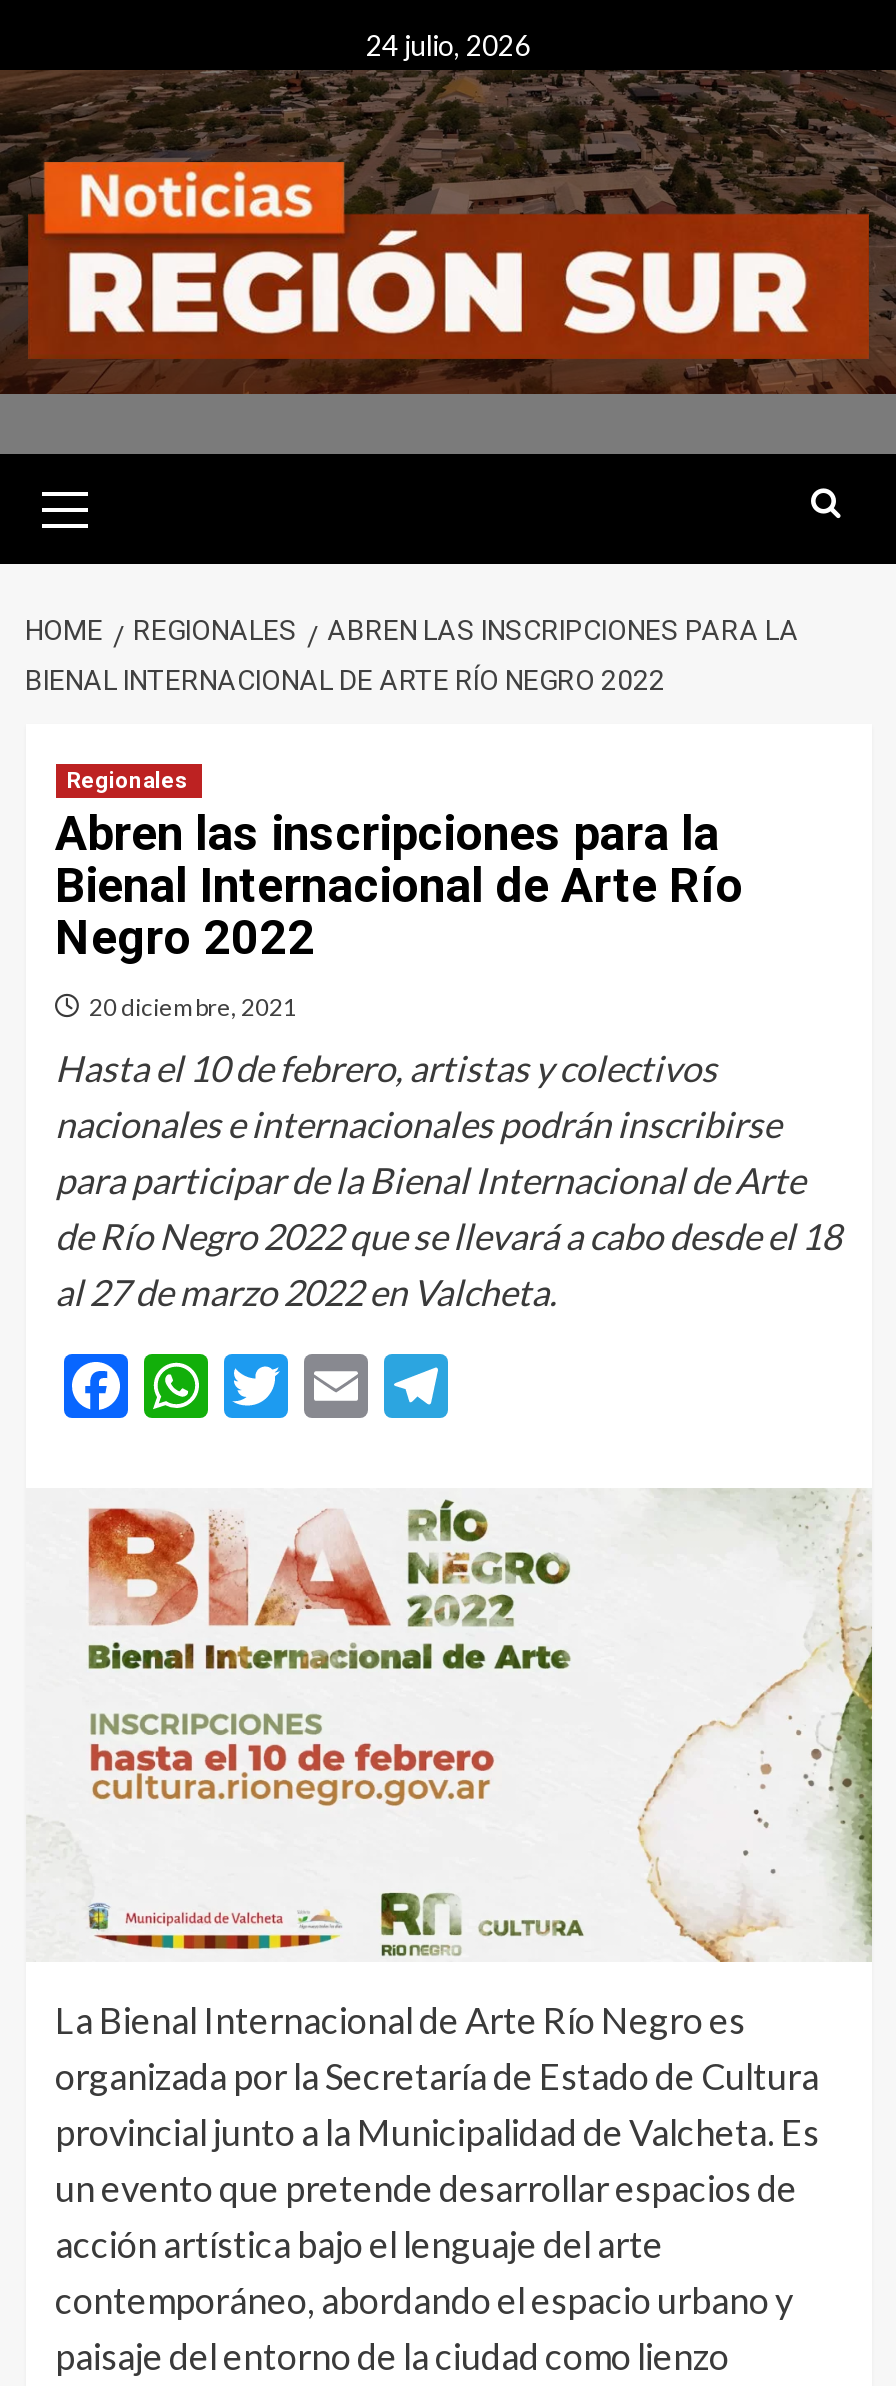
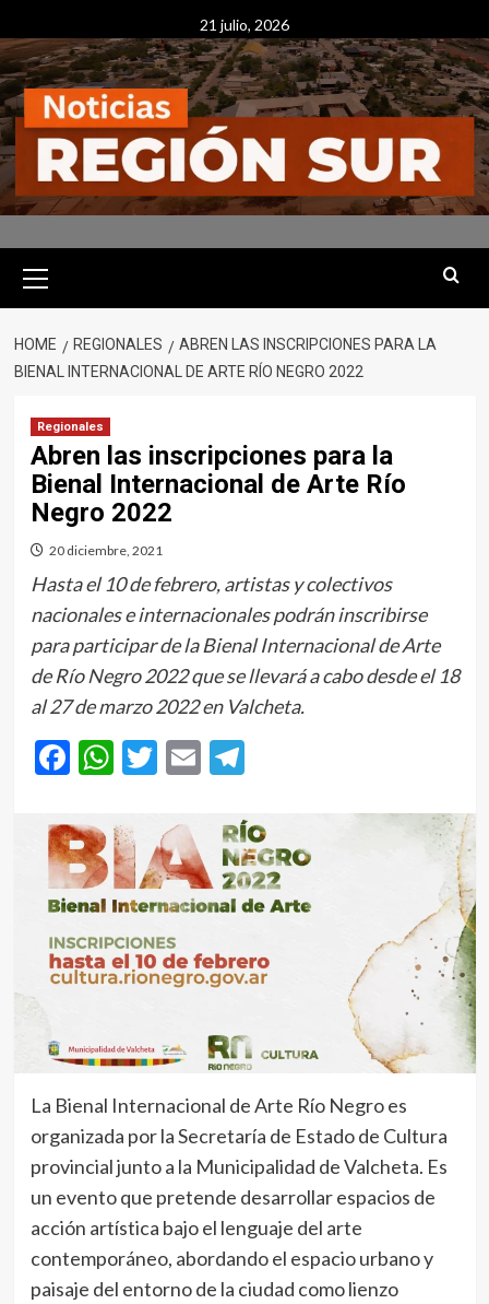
- 24 julio, 2026
+ 21 julio, 2026
